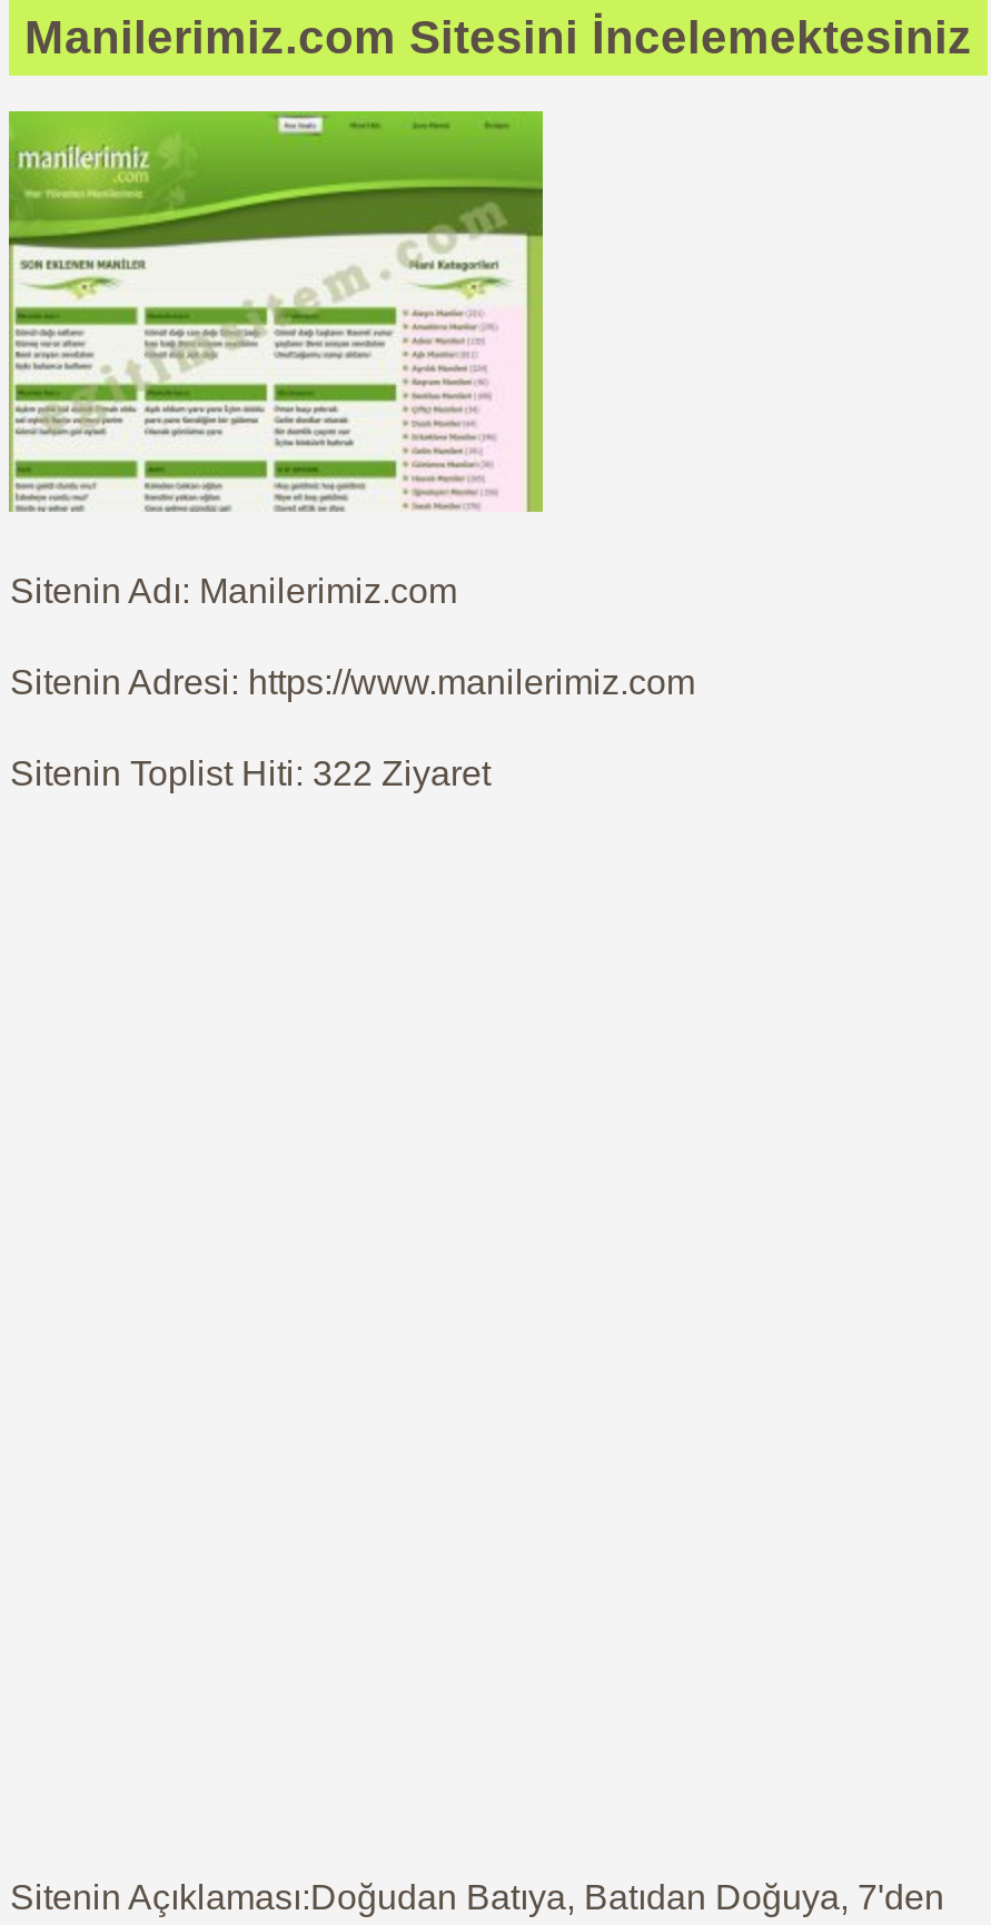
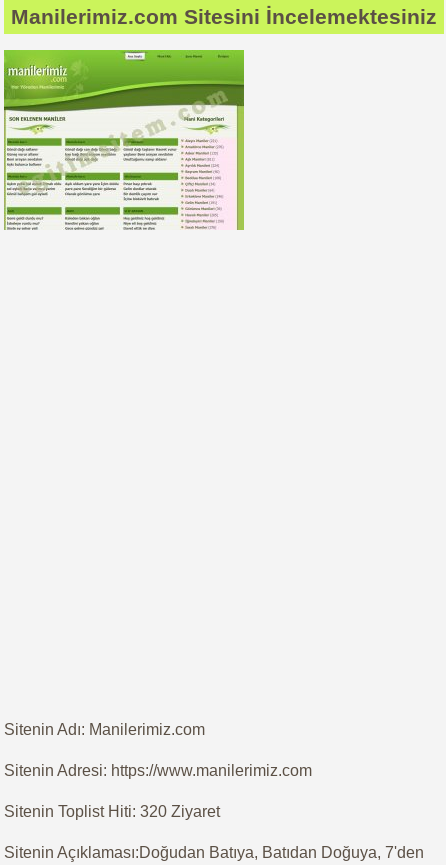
moved down: Sitenin Adı: Manilerimiz.com | Sitenin Adresi: https://www.manilerimiz.com

- Sitenin Toplist Hiti: 322 Ziyaret
+ Sitenin Toplist Hiti: 320 Ziyaret
